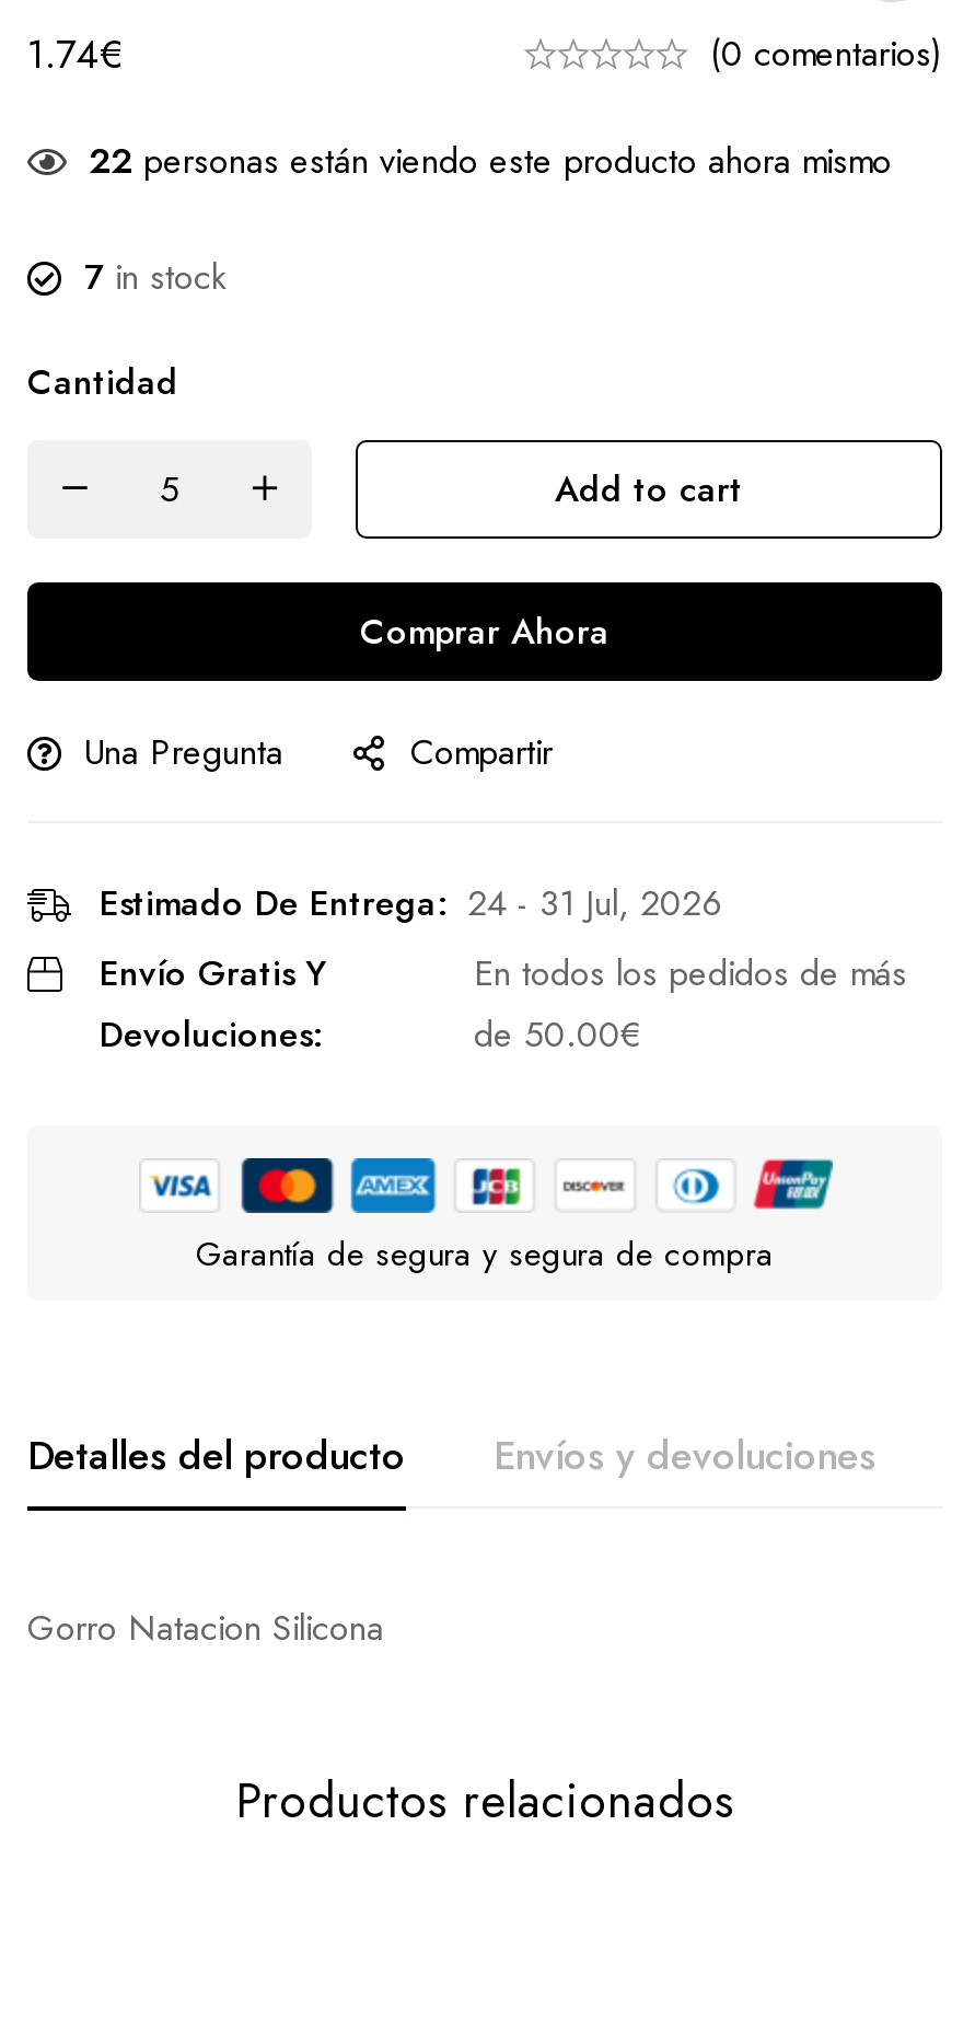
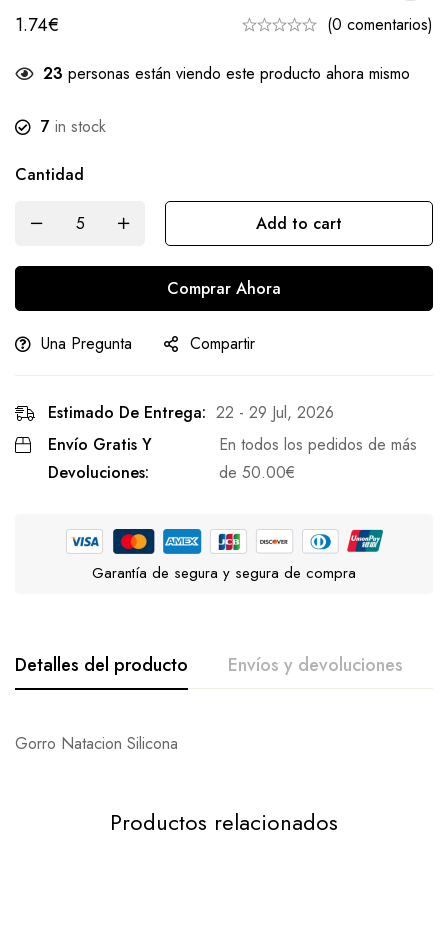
- 22 personas están viendo este producto ahora mismo
+ 23 personas están viendo este producto ahora mismo

- Estimado De Entrega: 24 - 31 Jul, 2026
+ Estimado De Entrega: 22 - 29 Jul, 2026
